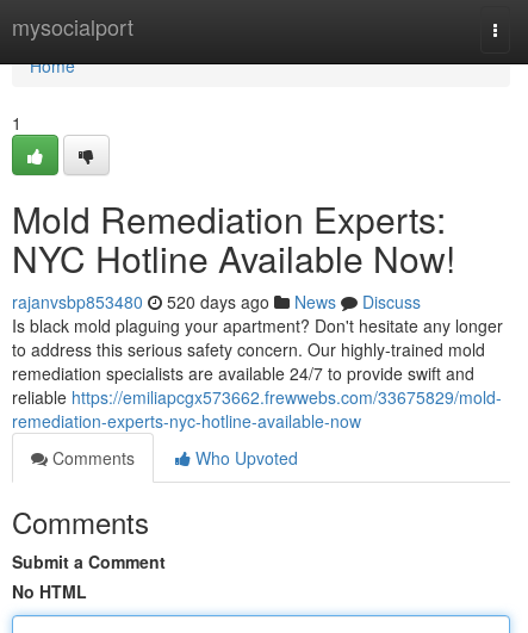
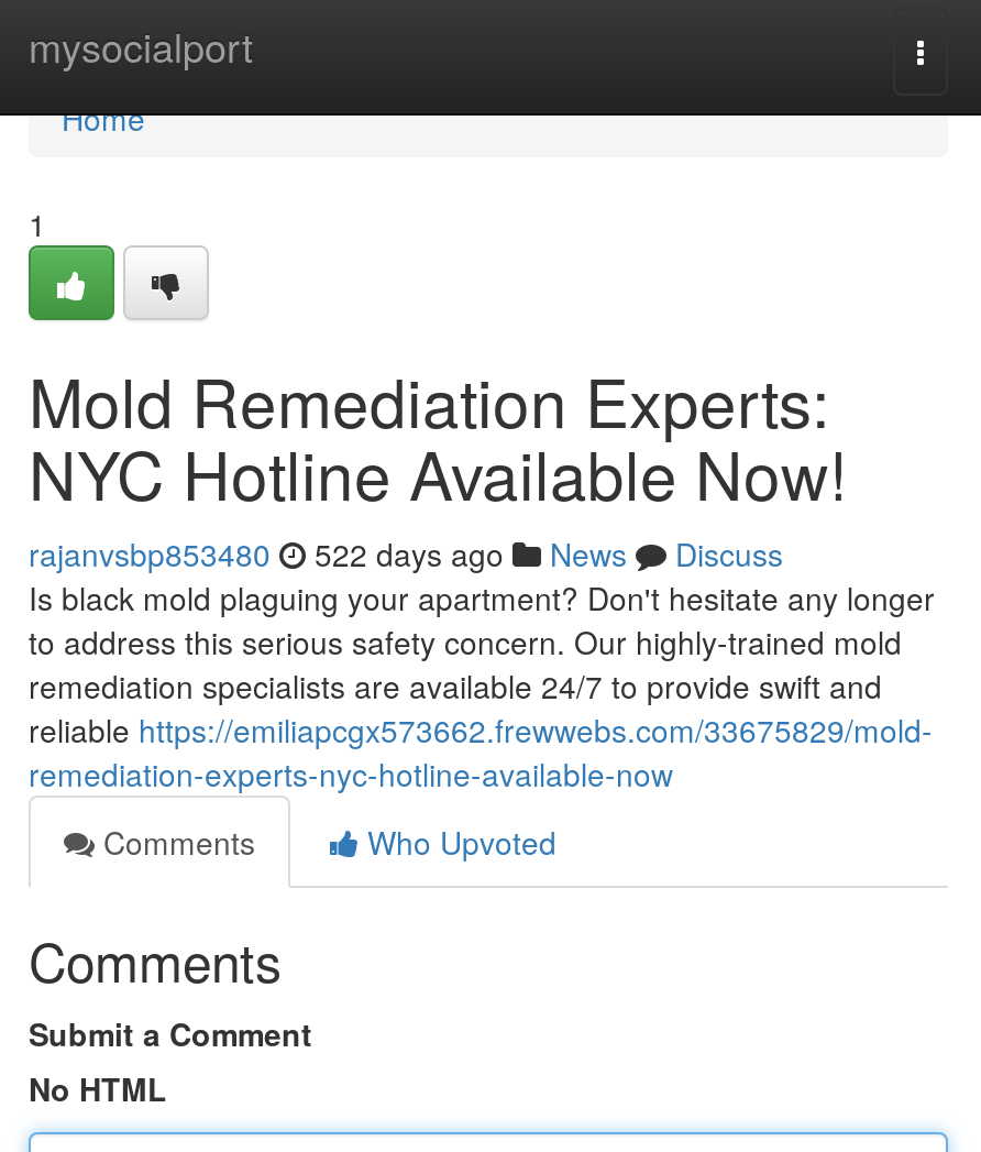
- rajanvsbp853480 520 days ago News Discuss
+ rajanvsbp853480 522 days ago News Discuss
